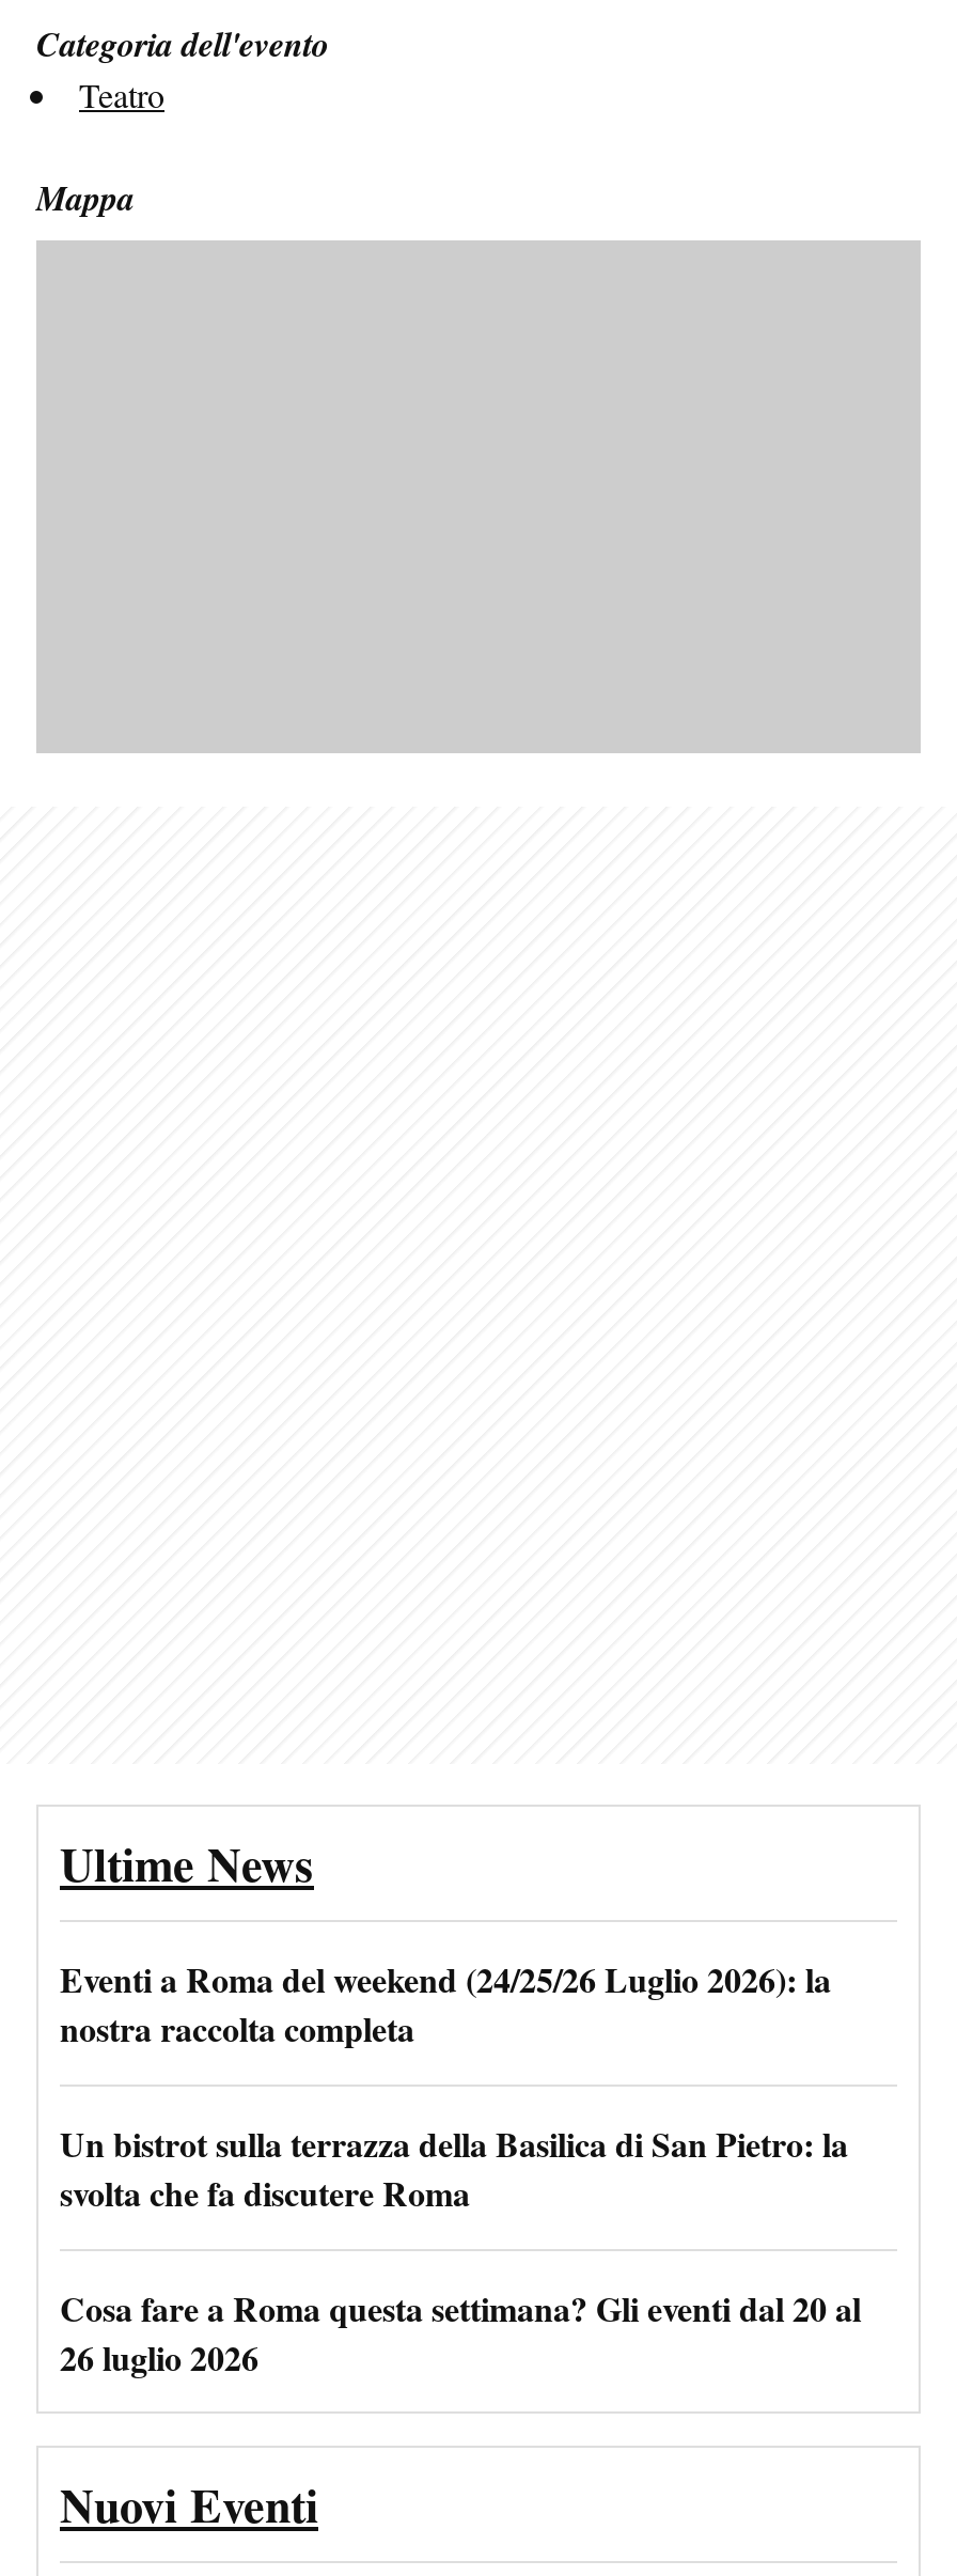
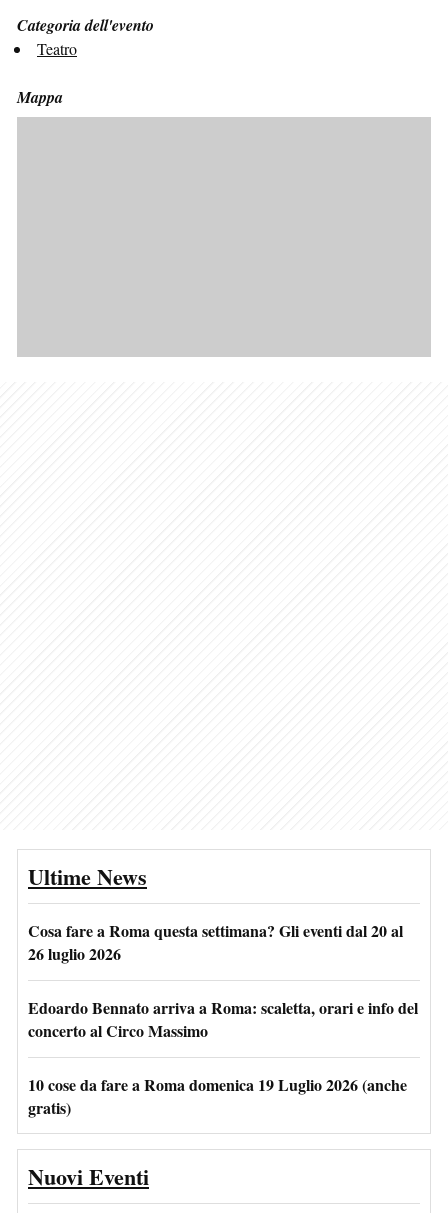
- Eventi a Roma del weekend (24/25/26 Luglio 2026): la
- nostra raccolta completa
- Un bistrot sulla terrazza della Basilica di San Pietro: la
- svolta che fa discutere Roma

moved up: Cosa fare a Roma questa settimana? Gli eventi dal 20 al | 26 luglio 2026

+ Edoardo Bennato arriva a Roma: scaletta, orari e info del
+ concerto al Circo Massimo
+ 10 cose da fare a Roma domenica 19 Luglio 2026 (anche
+ gratis)
